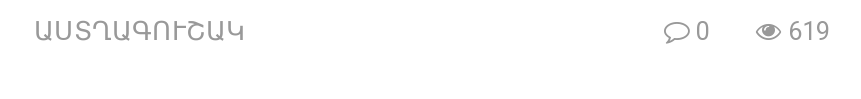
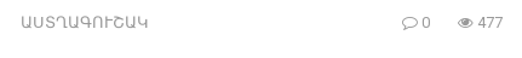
- 619
+ 477
